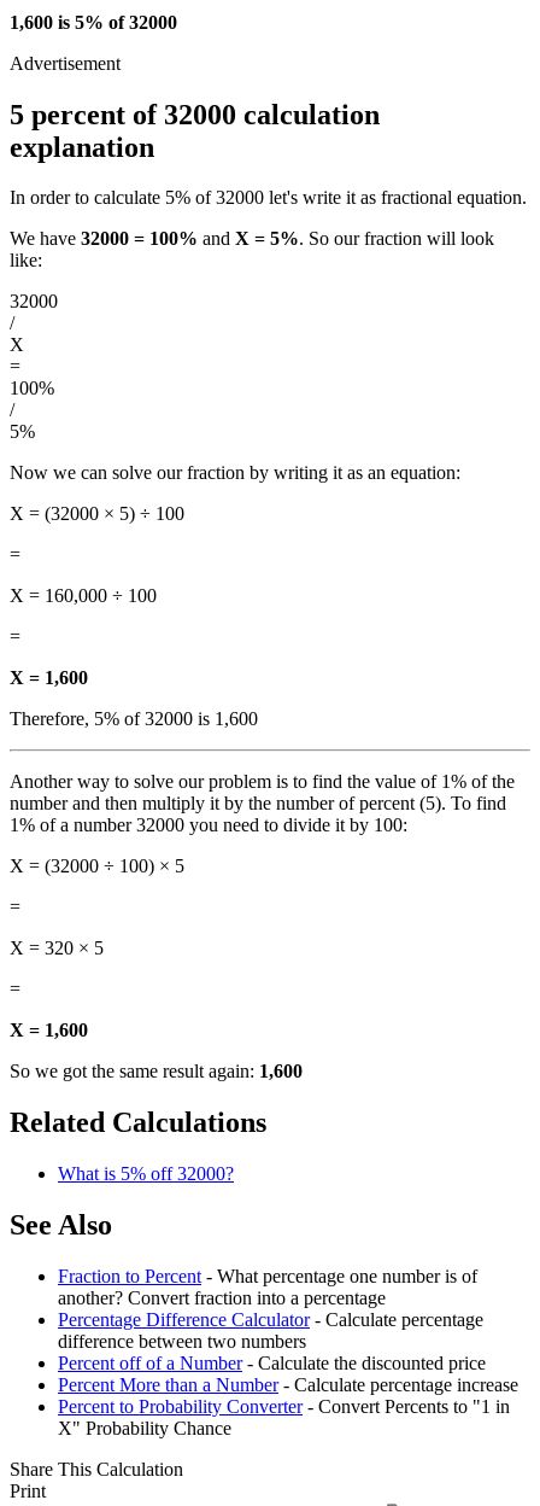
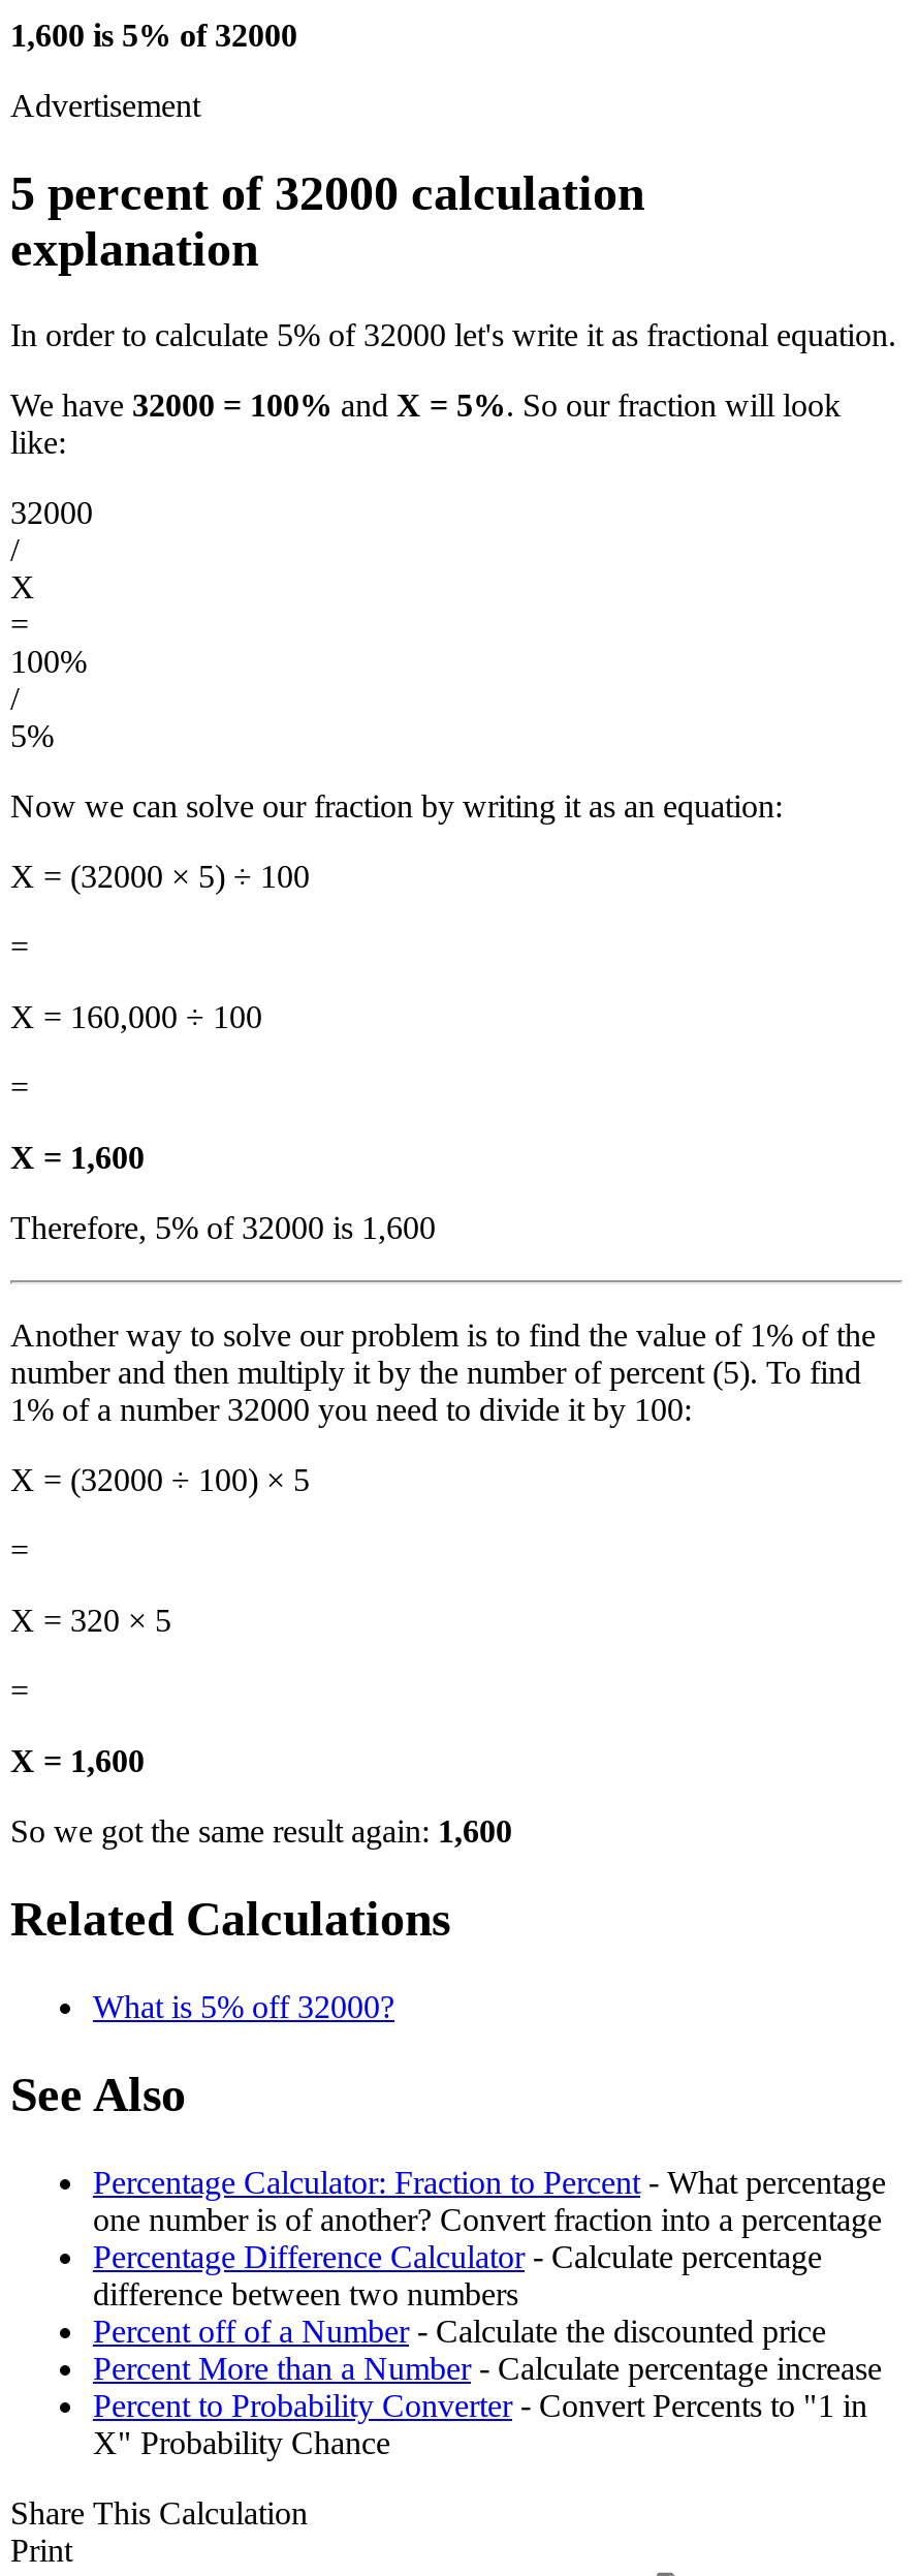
- Fraction to Percent - What percentage one number is of
- another? Convert fraction into a percentage
+ Percentage Calculator: Fraction to Percent - What percentage
+ one number is of another? Convert fraction into a percentage
